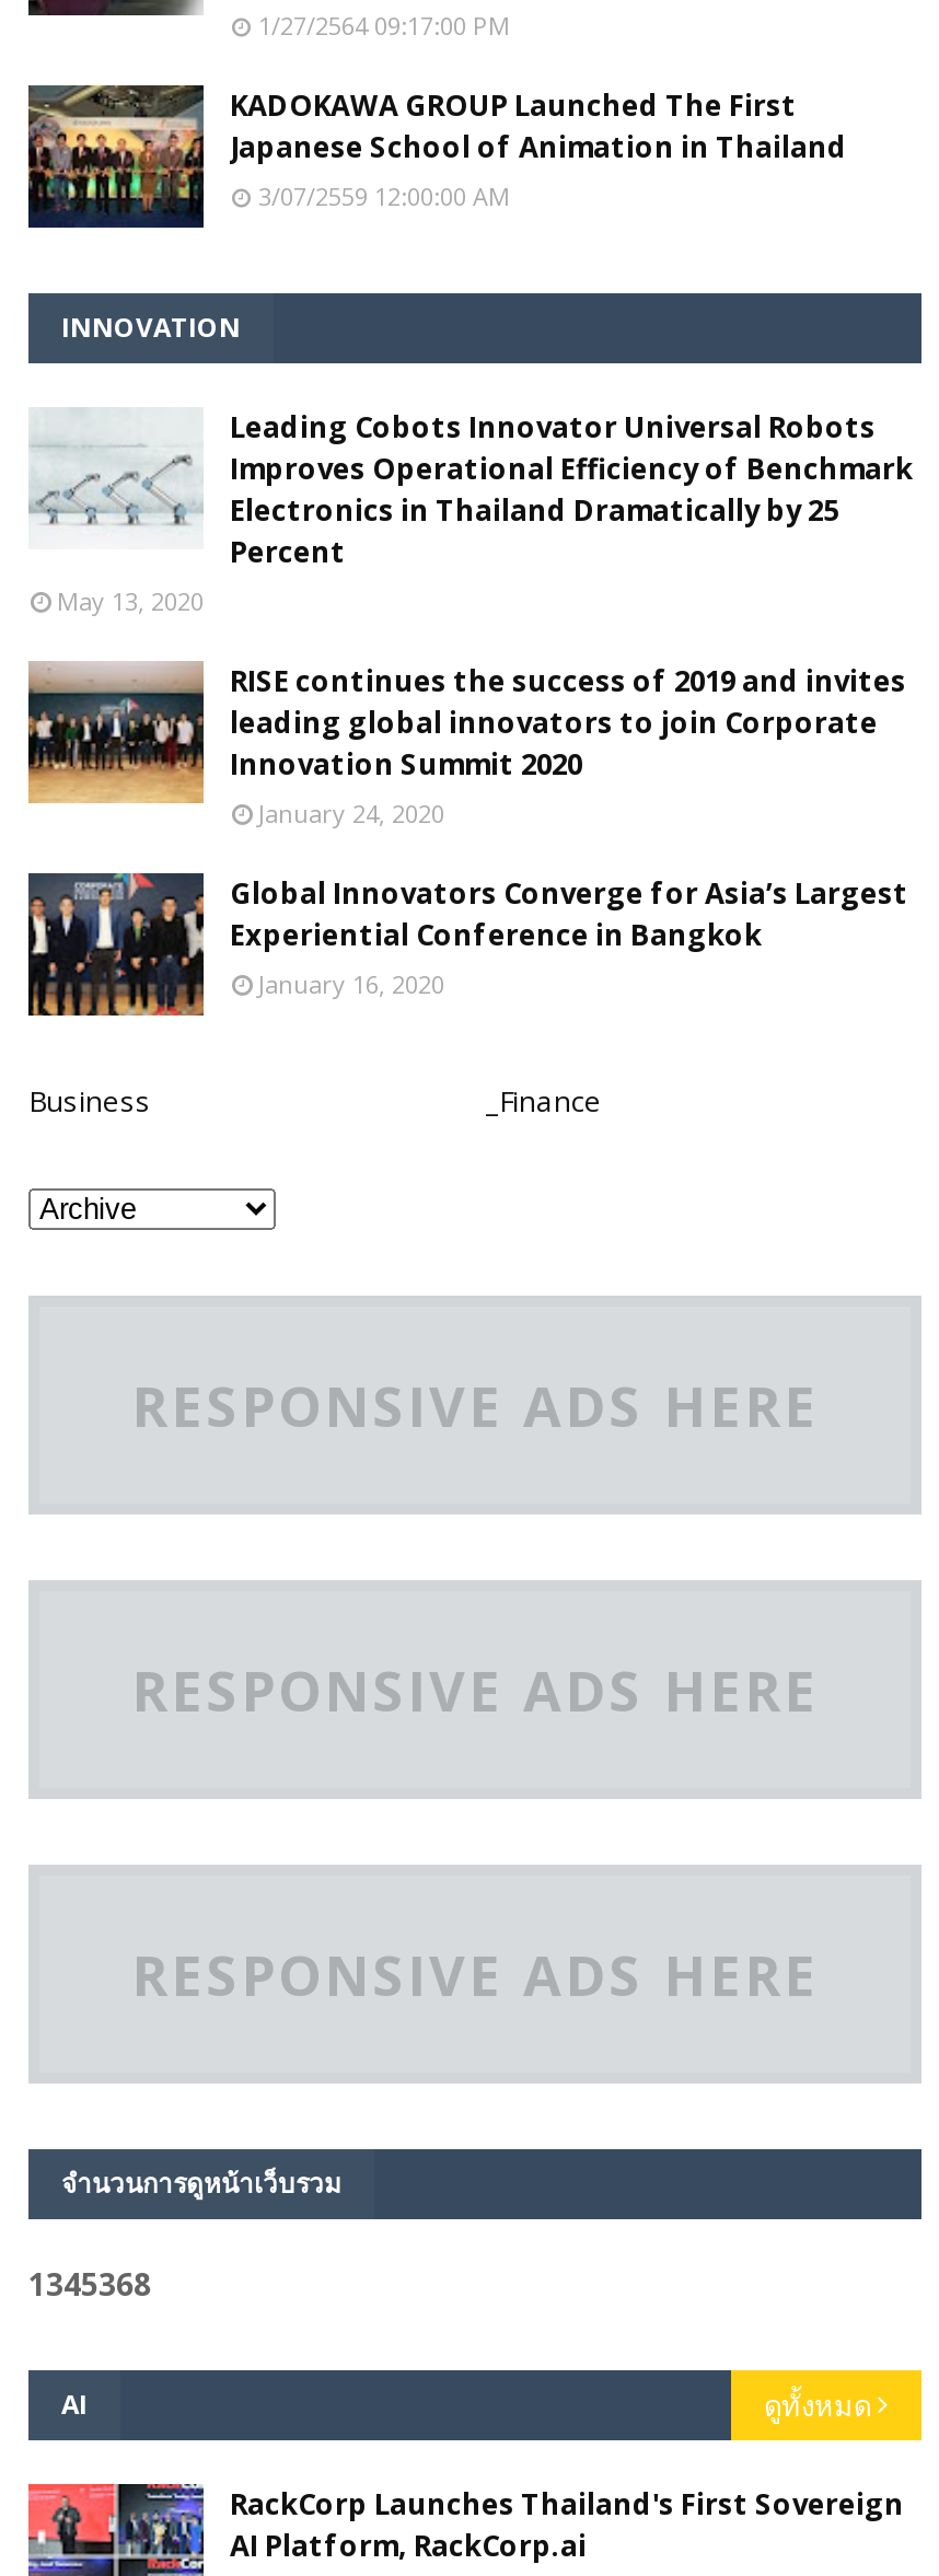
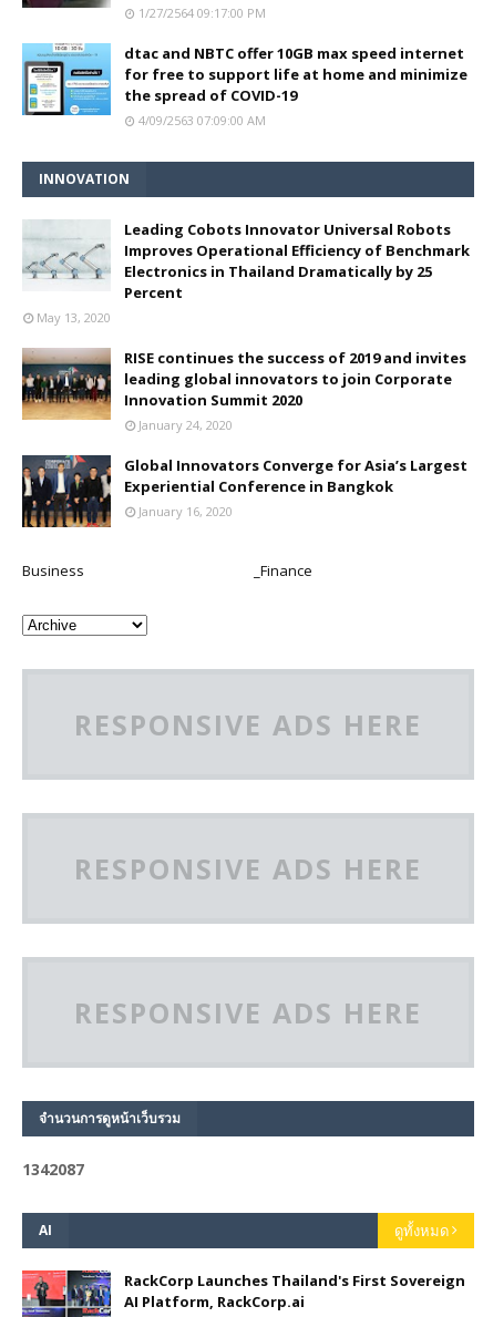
- [image]
- KADOKAWA GROUP Launched The First
- Japanese School of Animation in Thailand
- 3/07/2559 12:00:00 AM
+ [image]
+ dtac and NBTC offer 10GB max speed internet
+ for free to support life at home and minimize
+ the spread of COVID-19
+ 4/09/2563 07:09:00 AM

- 1345368
+ 1342087
